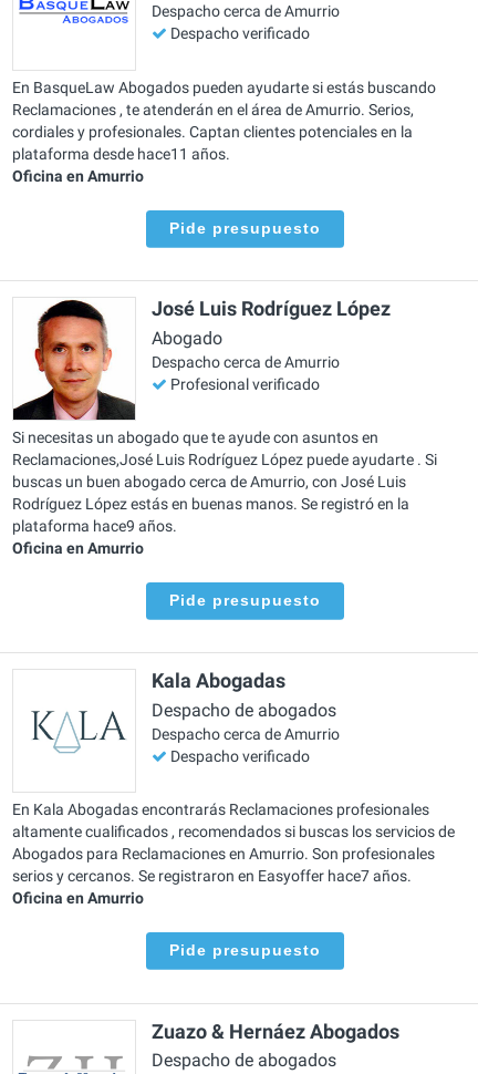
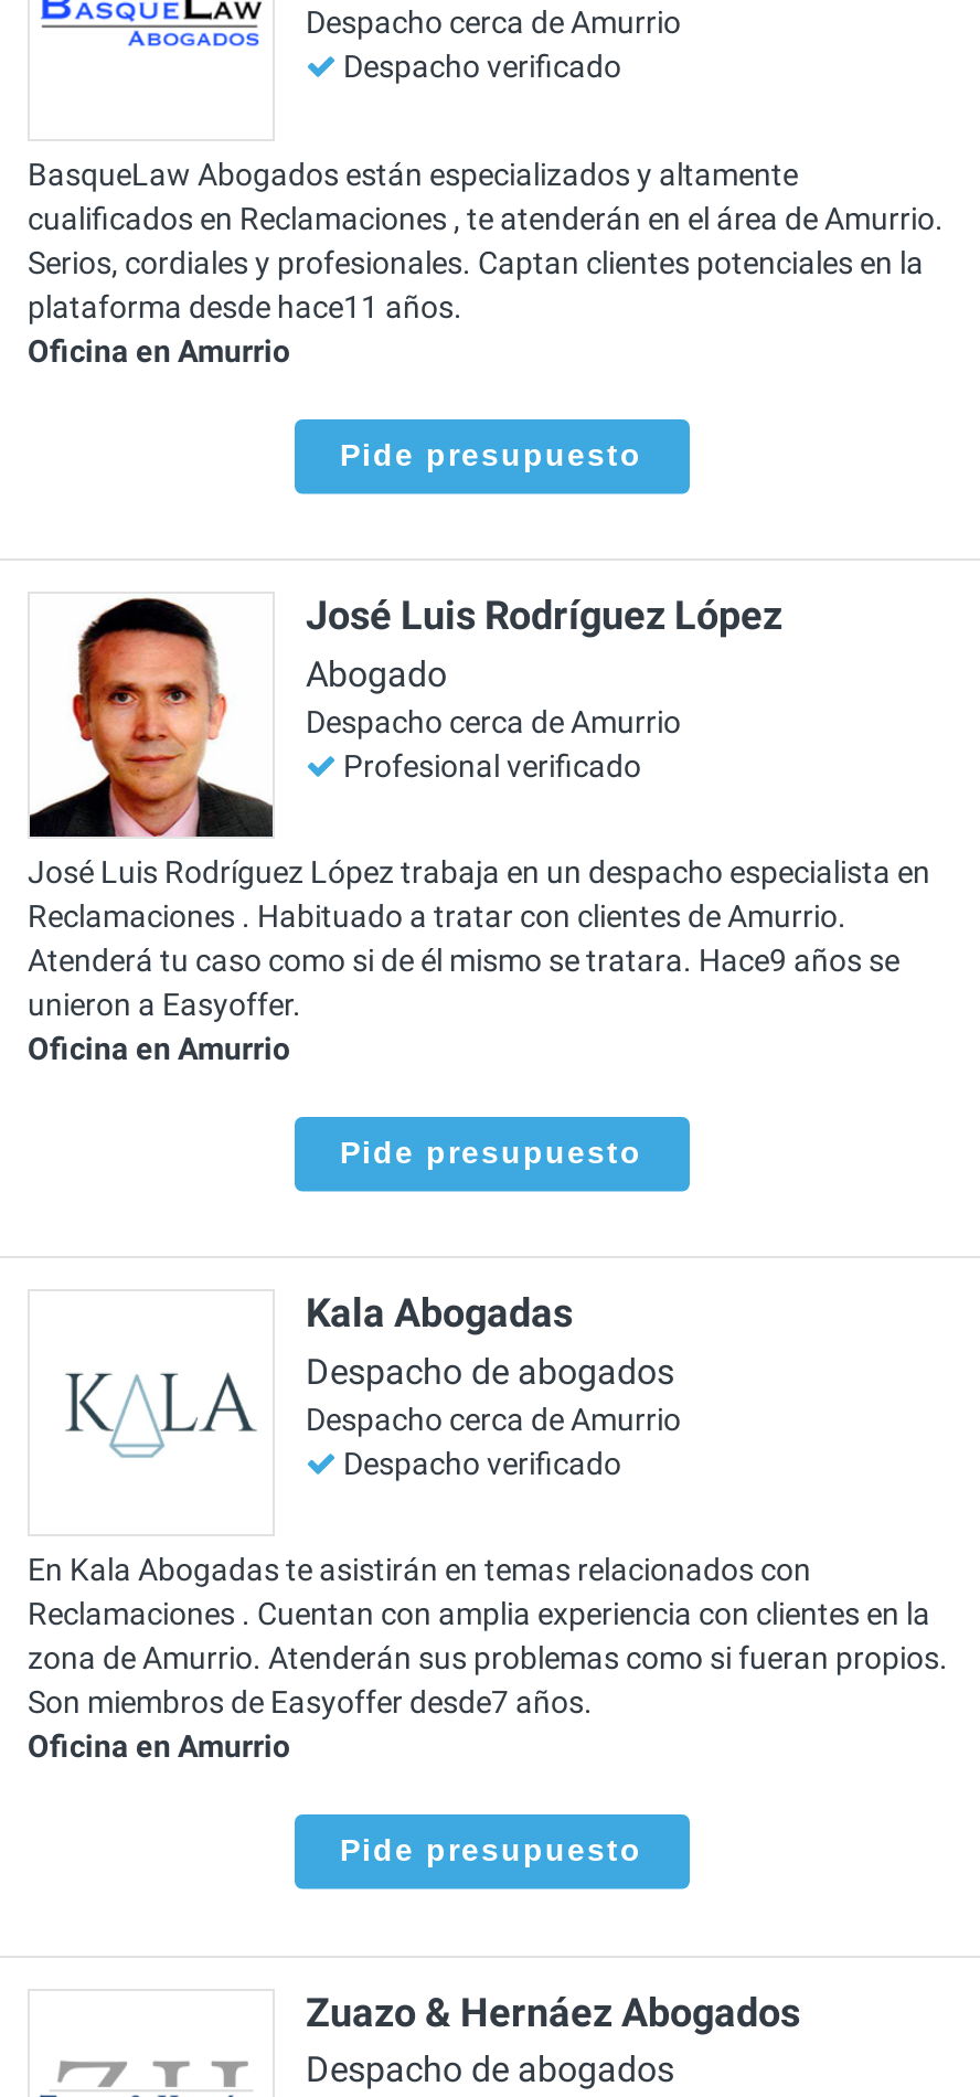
- En BasqueLaw Abogados pueden ayudarte si estás buscando
- Reclamaciones , te atenderán en el área de Amurrio. Serios,
- cordiales y profesionales. Captan clientes potenciales en la
+ BasqueLaw Abogados están especializados y altamente
+ cualificados en Reclamaciones , te atenderán en el área de Amurrio.
+ Serios, cordiales y profesionales. Captan clientes potenciales en la

- Si necesitas un abogado que te ayude con asuntos en
- Reclamaciones,José Luis Rodríguez López puede ayudarte . Si
- buscas un buen abogado cerca de Amurrio, con José Luis
- Rodríguez López estás en buenas manos. Se registró en la
- plataforma hace9 años.
+ José Luis Rodríguez López trabaja en un despacho especialista en
+ Reclamaciones . Habituado a tratar con clientes de Amurrio.
+ Atenderá tu caso como si de él mismo se tratara. Hace9 años se
+ unieron a Easyoffer.

- En Kala Abogadas encontrarás Reclamaciones profesionales
- altamente cualificados , recomendados si buscas los servicios de
- Abogados para Reclamaciones en Amurrio. Son profesionales
- serios y cercanos. Se registraron en Easyoffer hace7 años.
+ En Kala Abogadas te asistirán en temas relacionados con
+ Reclamaciones . Cuentan con amplia experiencia con clientes en la
+ zona de Amurrio. Atenderán sus problemas como si fueran propios.
+ Son miembros de Easyoffer desde7 años.
